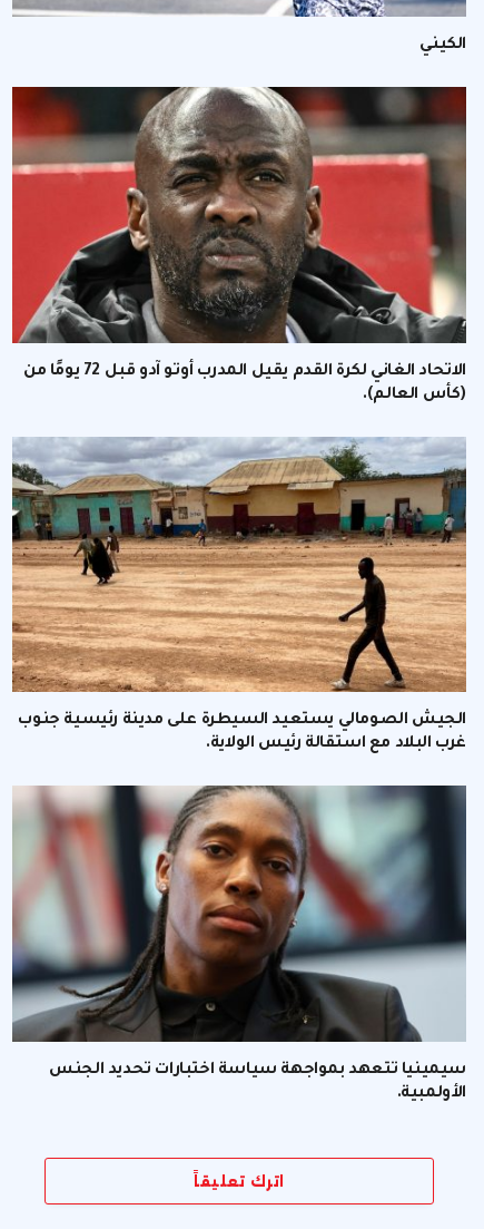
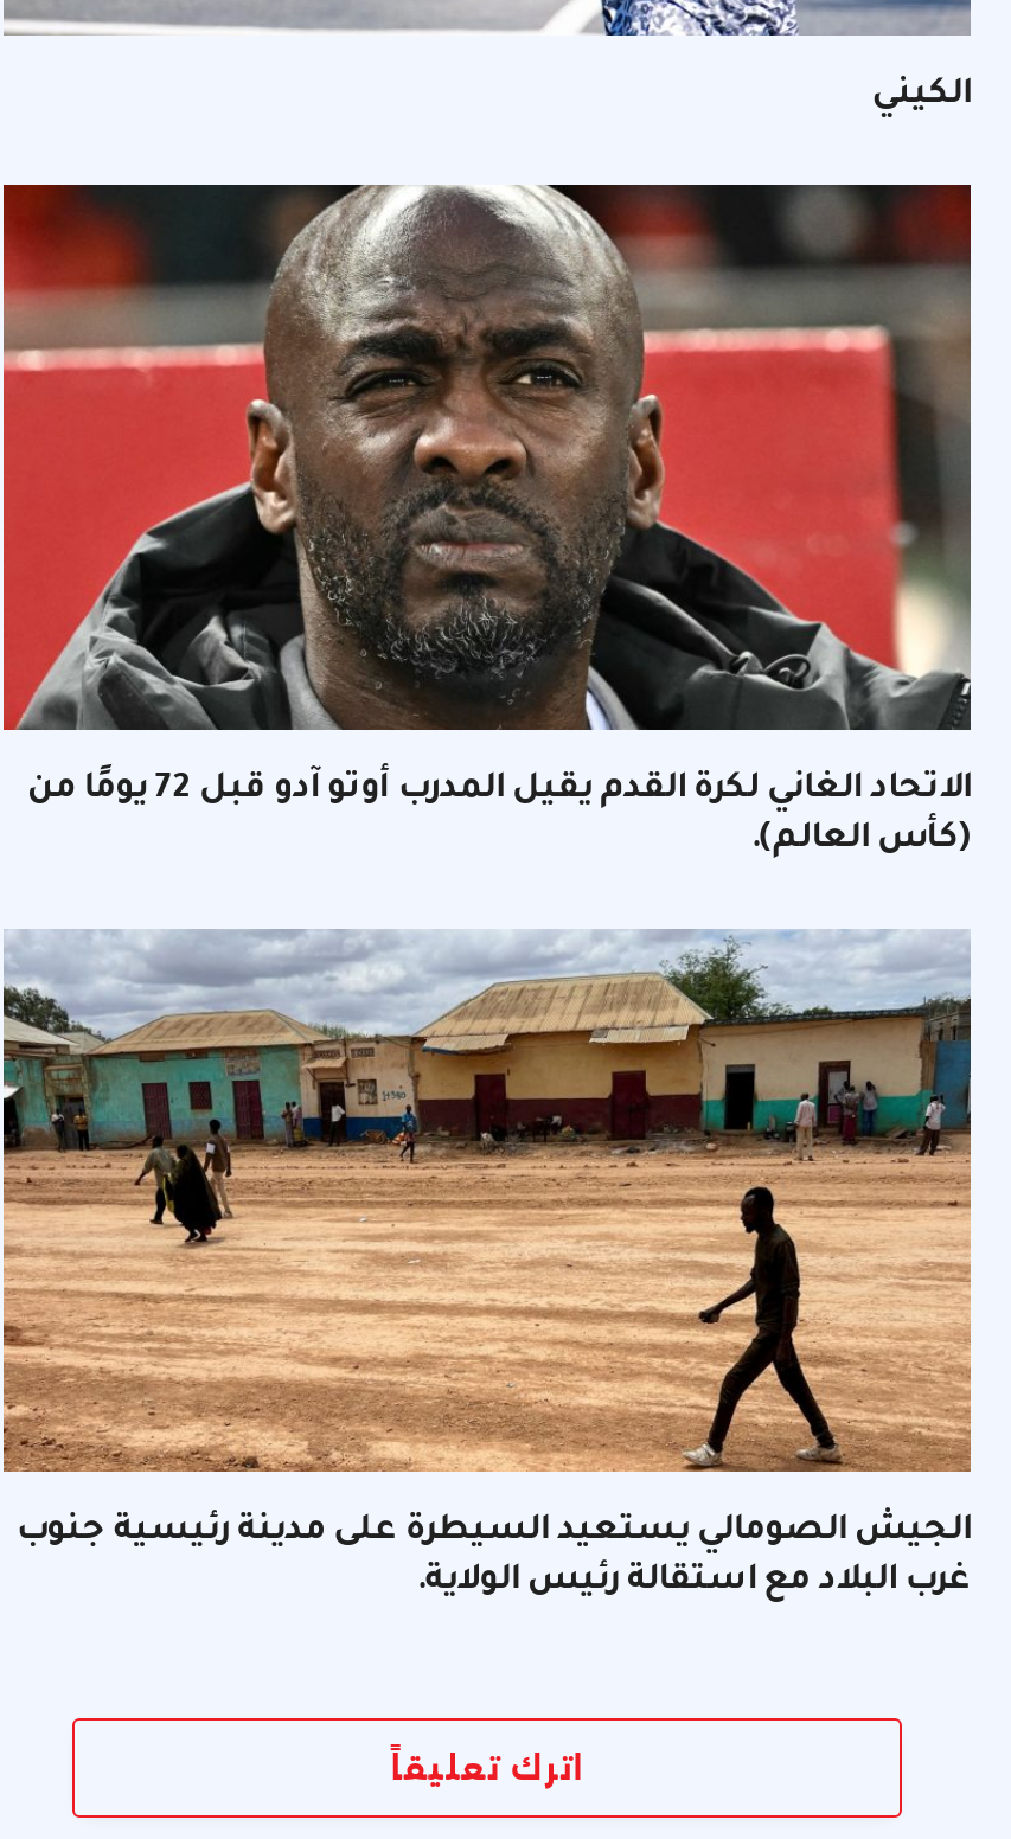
- [image]
- سيمينيا تتعهد بمواجهة سياسة اختبارات تحديد الجنس
- الأولمبية.
